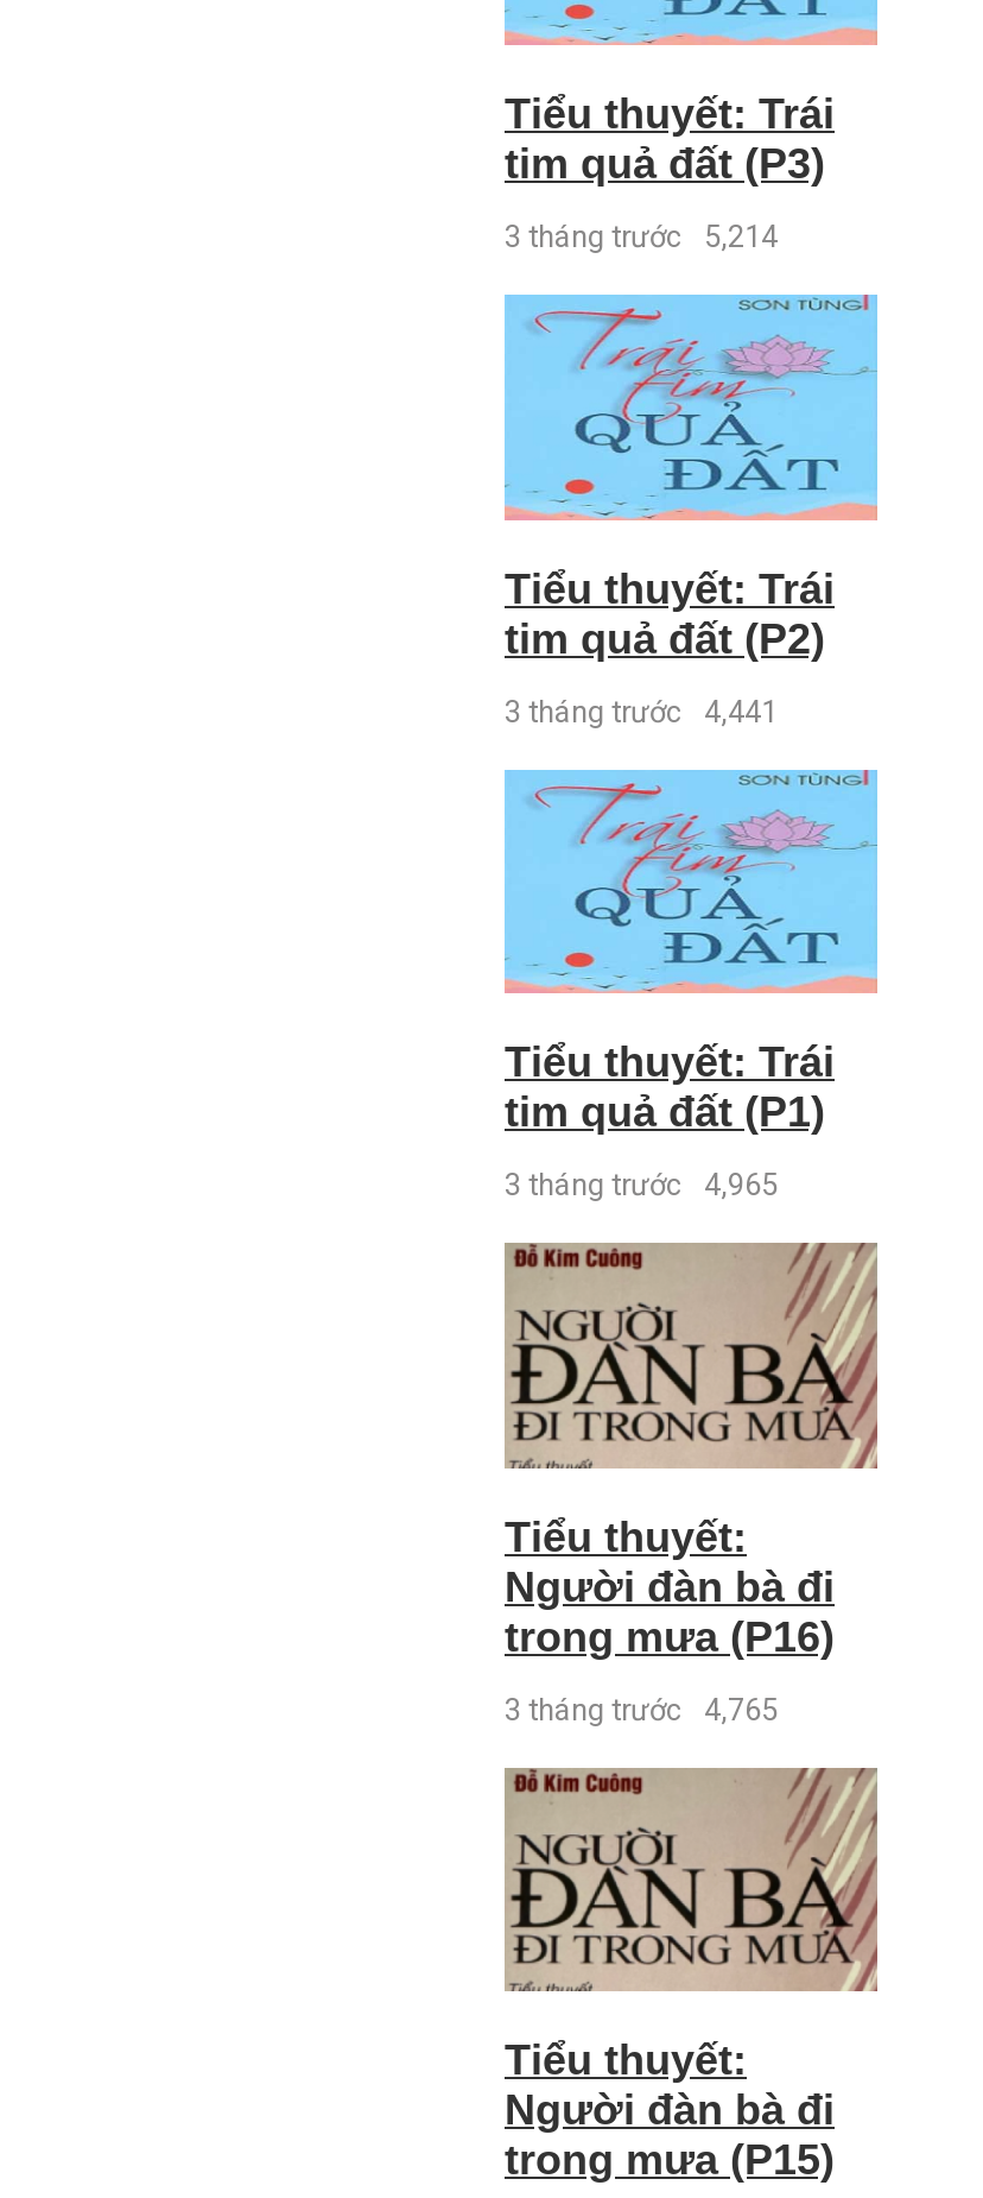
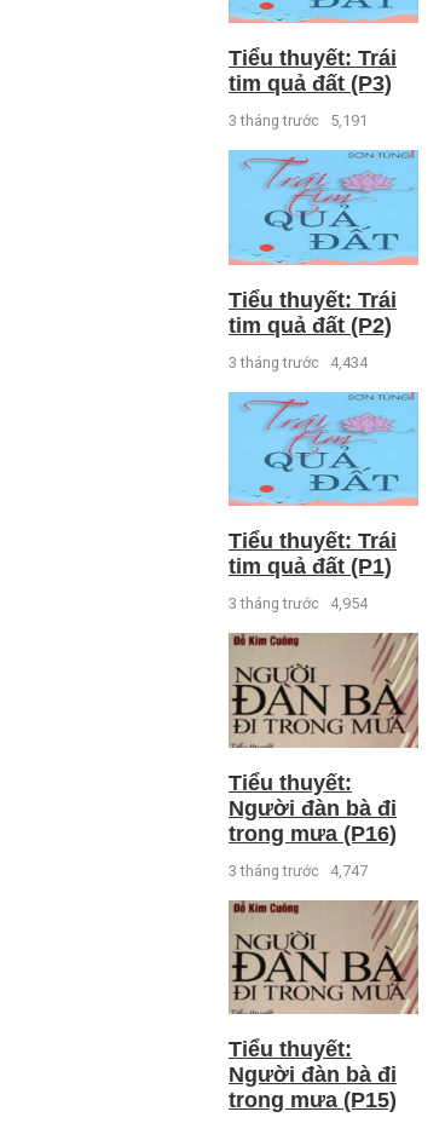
- 3 tháng trước 5,214
+ 3 tháng trước 5,191

- 3 tháng trước 4,441
+ 3 tháng trước 4,434

- 3 tháng trước 4,965
+ 3 tháng trước 4,954

- 3 tháng trước 4,765
+ 3 tháng trước 4,747
